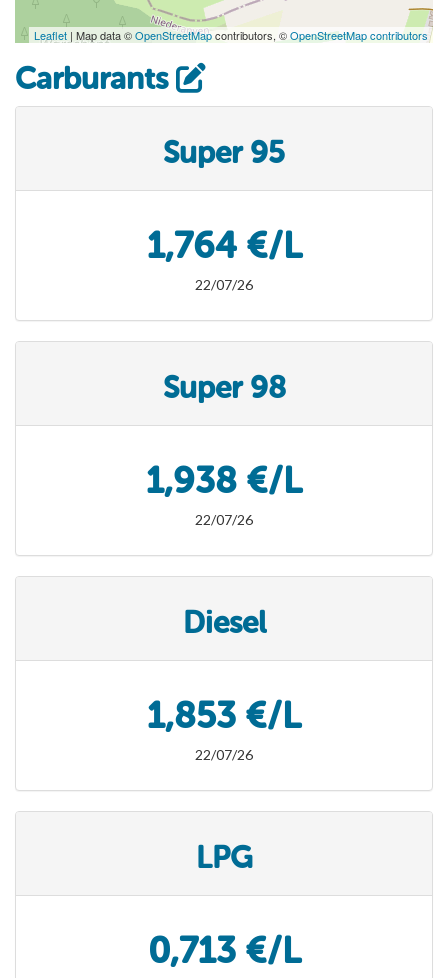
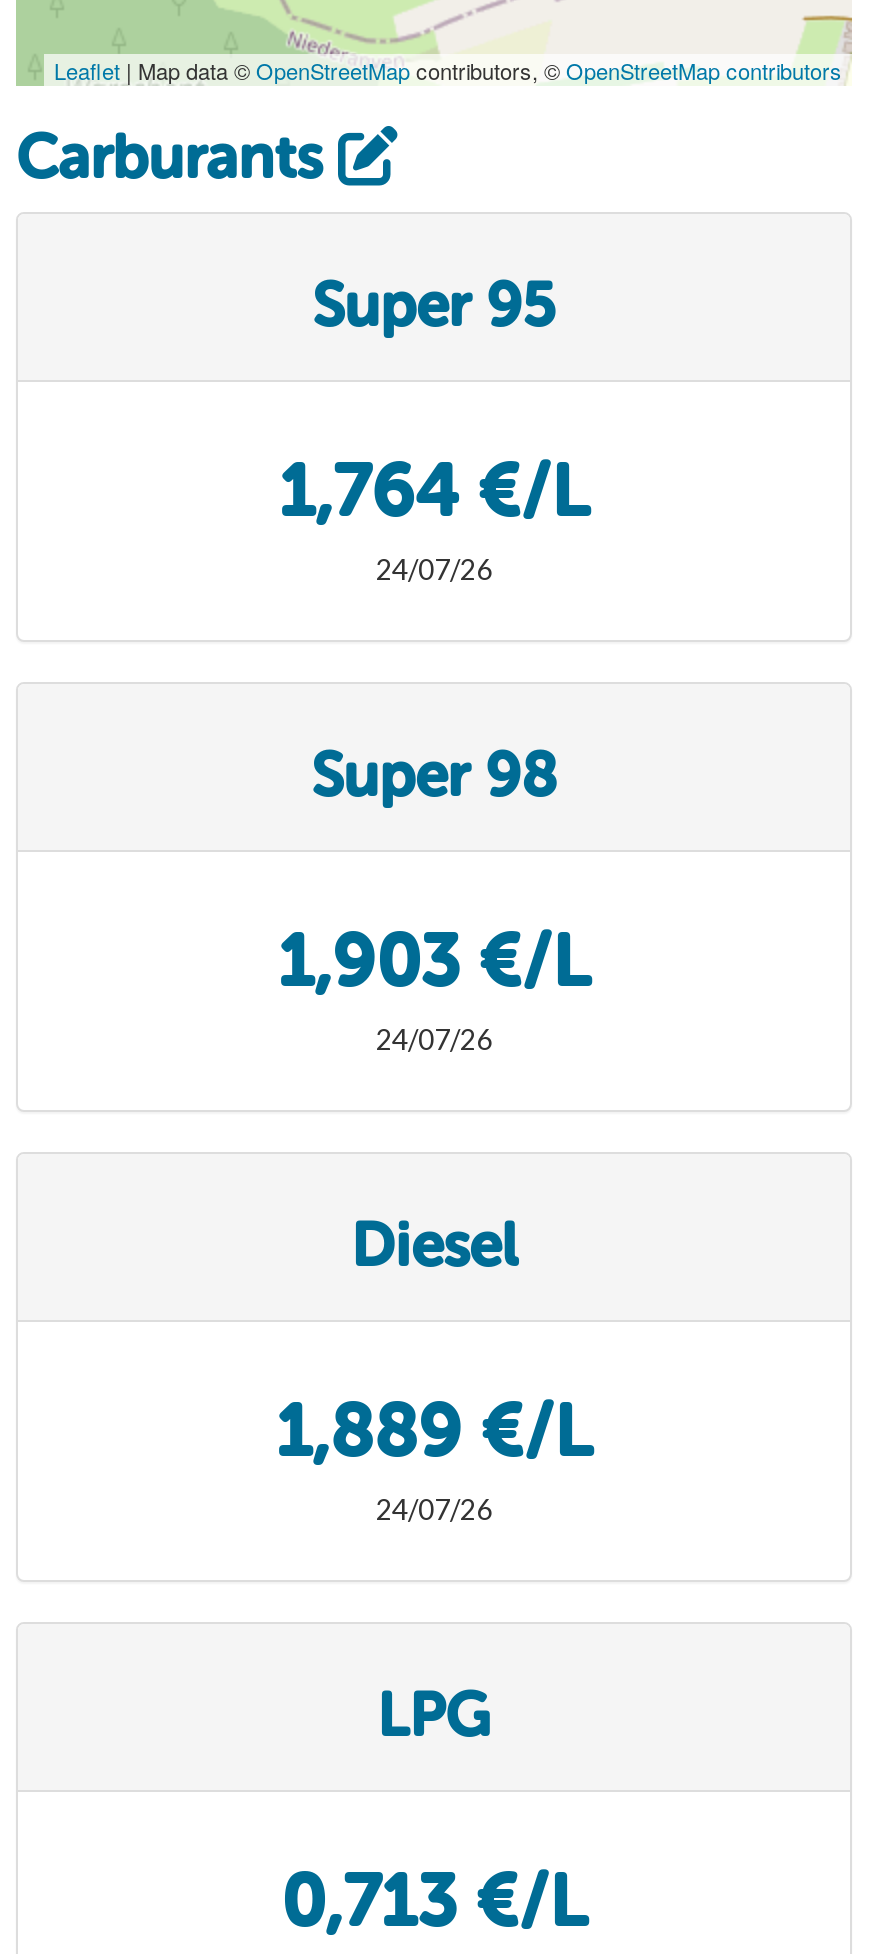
- 22/07/26
+ 24/07/26

- 1,938 €/L
+ 1,903 €/L

- 22/07/26
+ 24/07/26

- 1,853 €/L
+ 1,889 €/L

- 22/07/26
+ 24/07/26
